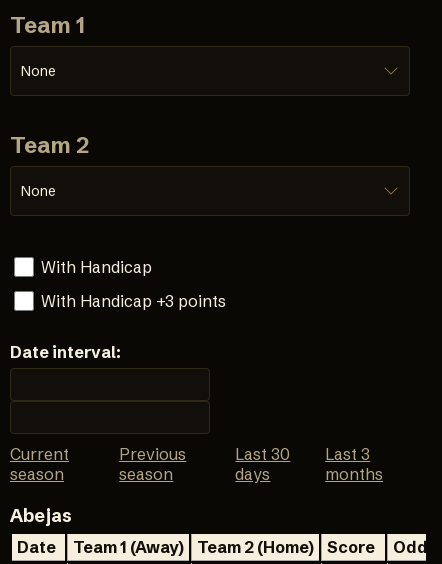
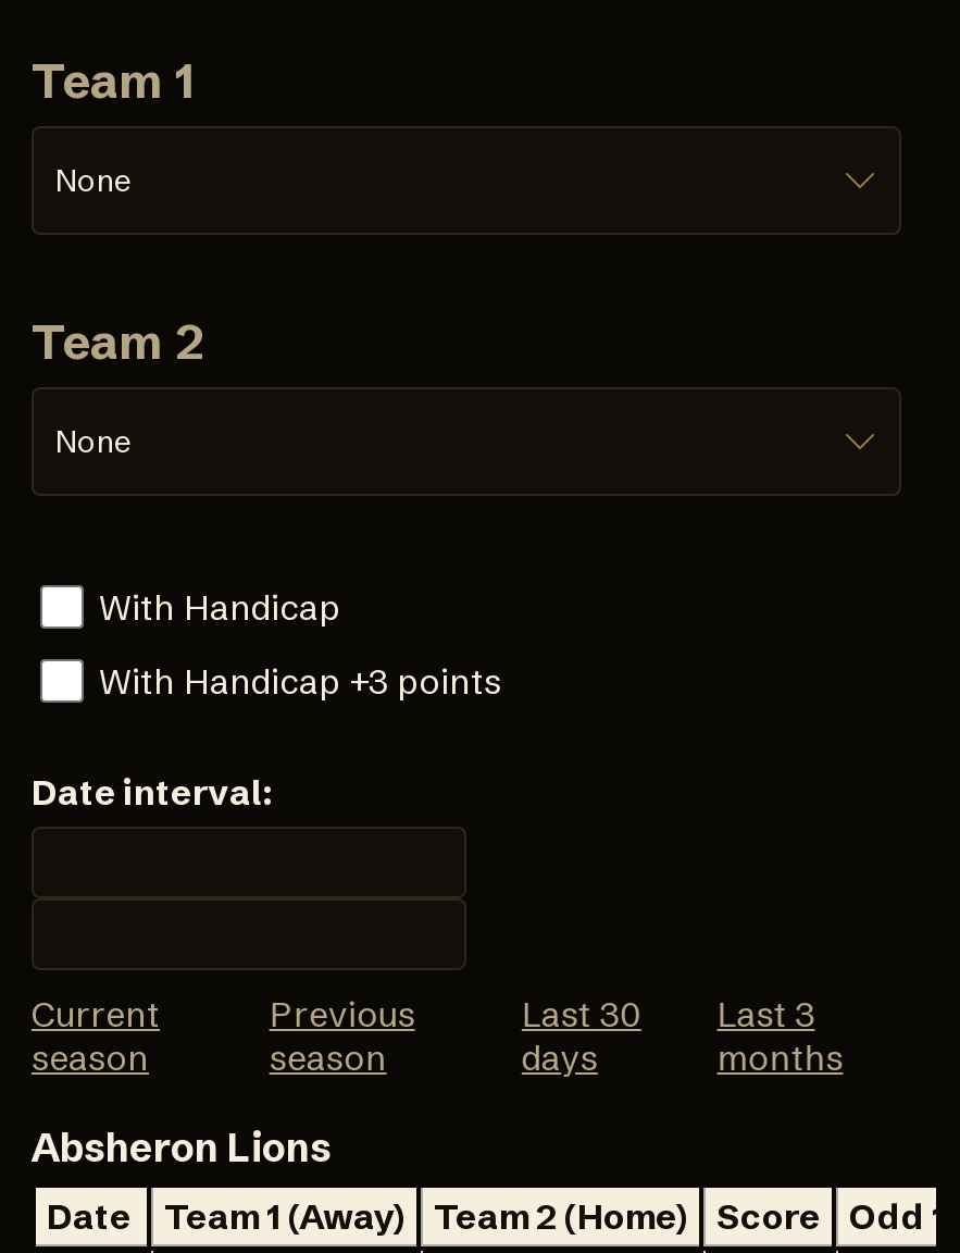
- Abejas
+ Absheron Lions
